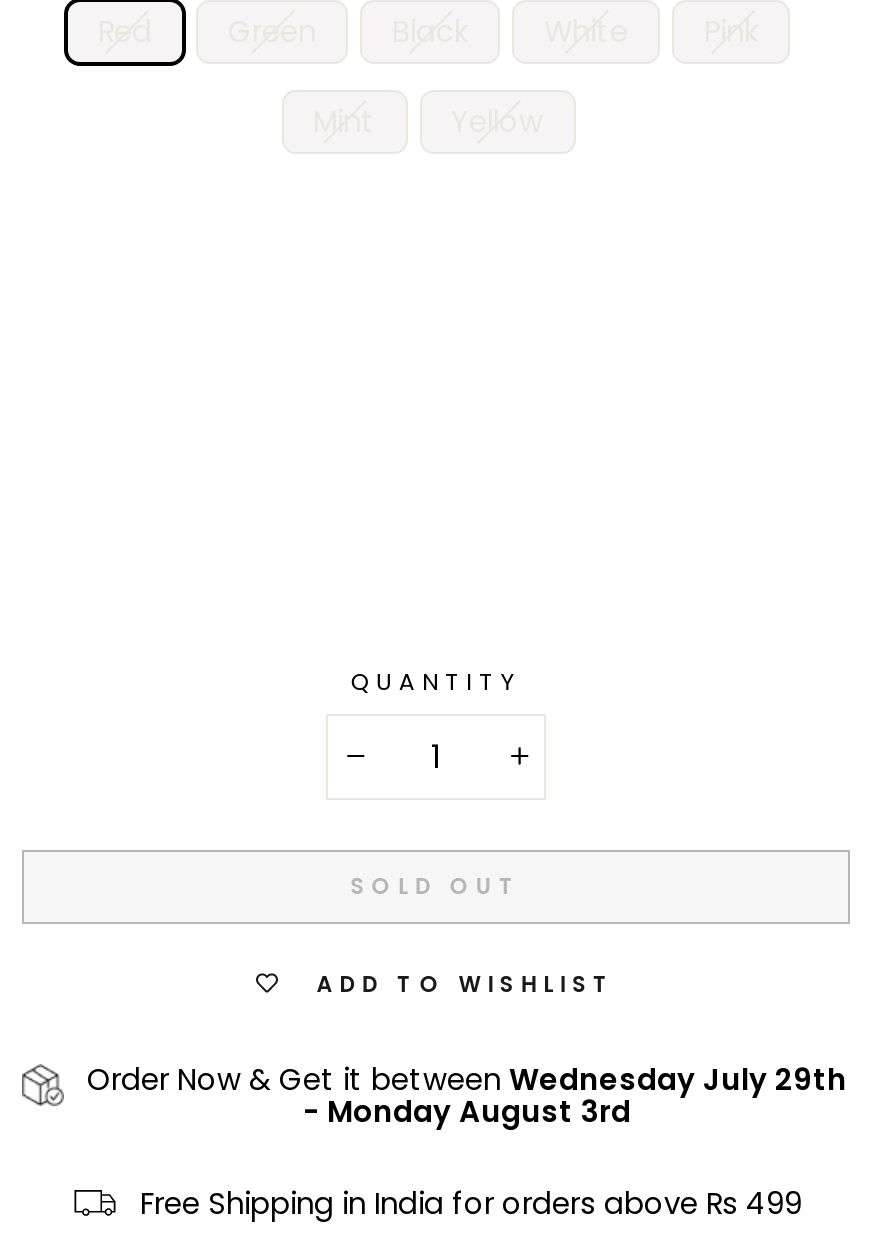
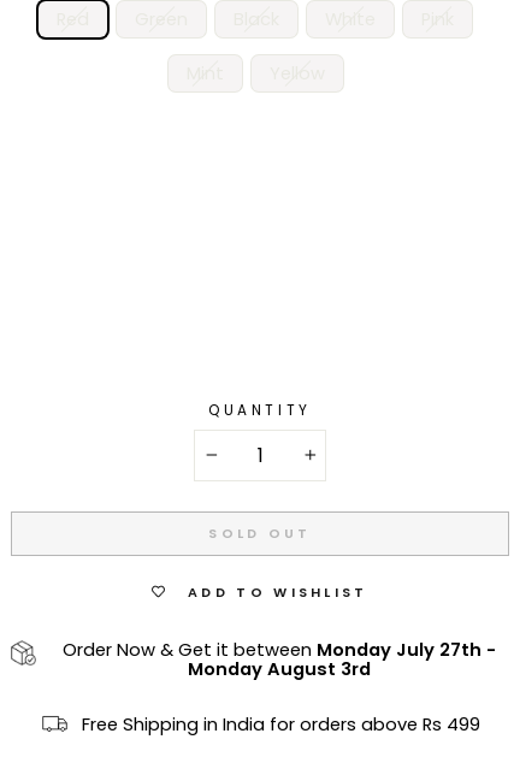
- Order Now & Get it between Wednesday July 29th
- - Monday August 3rd
+ Order Now & Get it between Monday July 27th -
+ Monday August 3rd
